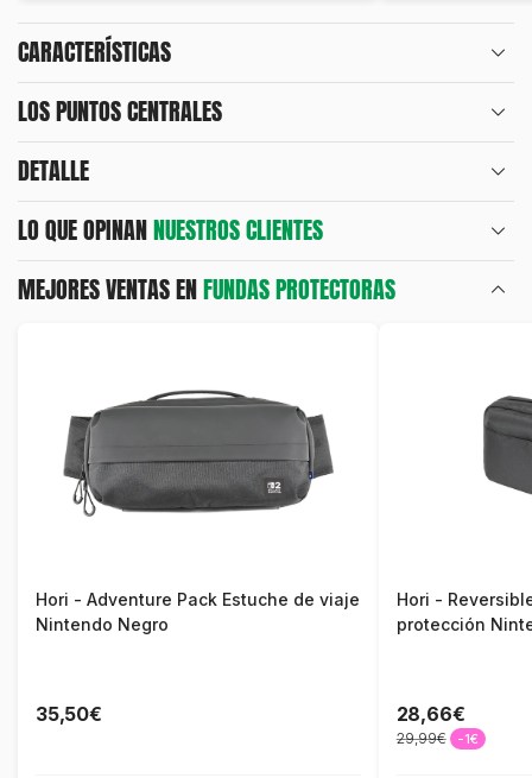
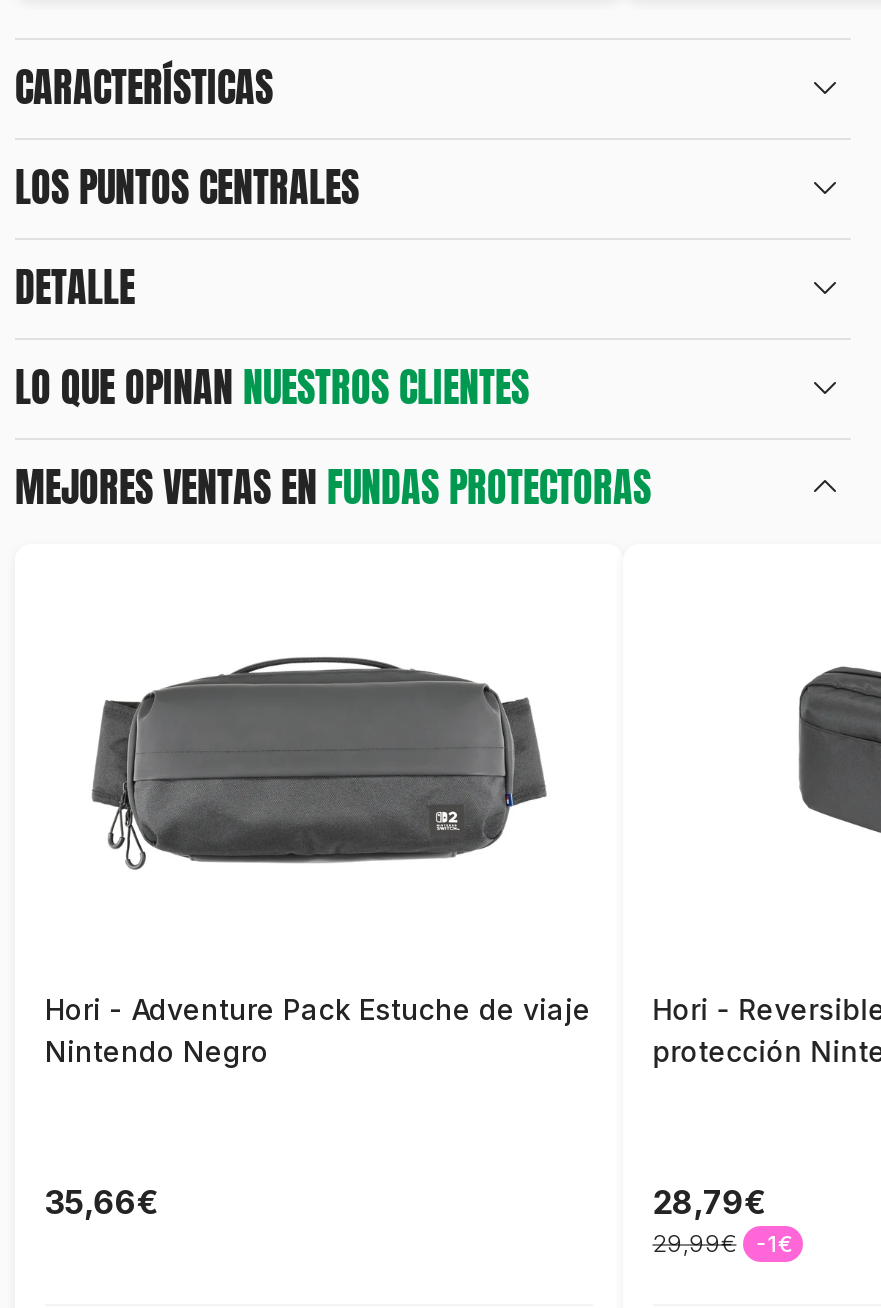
- 35,50€
+ 35,66€

- 28,66€
+ 28,79€
